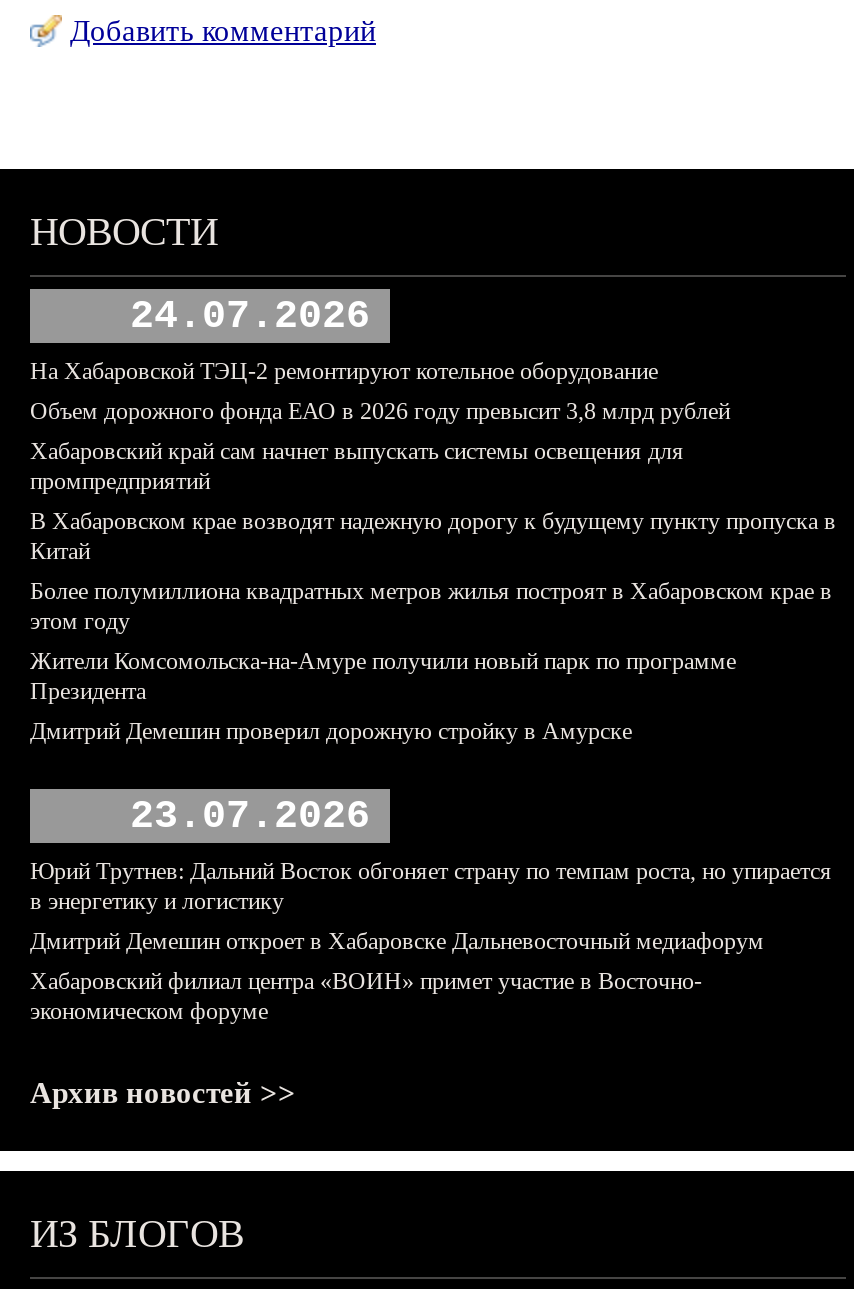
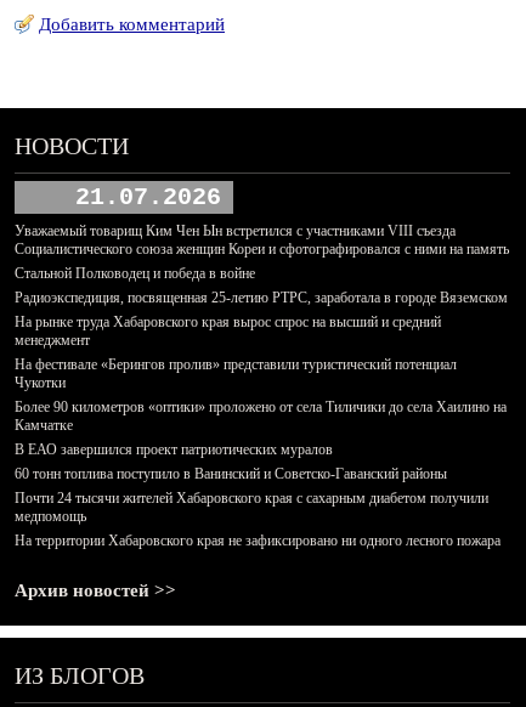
- 24.07.2026
- На Хабаровской ТЭЦ-2 ремонтируют котельное оборудование
- Объем дорожного фонда ЕАО в 2026 году превысит 3,8 млрд рублей
- Хабаровский край сам начнет выпускать системы освещения для
- промпредприятий
- В Хабаровском крае возводят надежную дорогу к будущему пункту пропуска в
- Китай
- Более полумиллиона квадратных метров жилья построят в Хабаровском крае в
- этом году
- Жители Комсомольска-на-Амуре получили новый парк по программе
- Президента
- Дмитрий Демешин проверил дорожную стройку в Амурске
- 23.07.2026
- Юрий Трутнев: Дальний Восток обгоняет страну по темпам роста, но упирается
- в энергетику и логистику
- Дмитрий Демешин откроет в Хабаровске Дальневосточный медиафорум
- Хабаровский филиал центра «ВОИН» примет участие в Восточно-
- экономическом форуме
+ 21.07.2026
+ Уважаемый товарищ Ким Чен Ын встретился с участниками VIII съезда
+ Социалистического союза женщин Кореи и сфотографировался с ними на память
+ Стальной Полководец и победа в войне
+ Радиоэкспедиция, посвященная 25-летию РТРС, заработала в городе Вяземском
+ На рынке труда Хабаровского края вырос спрос на высший и средний
+ менеджмент
+ На фестивале «Берингов пролив» представили туристический потенциал
+ Чукотки
+ Более 90 километров «оптики» проложено от села Тиличики до села Хаилино на
+ Камчатке
+ В ЕАО завершился проект патриотических муралов
+ 60 тонн топлива поступило в Ванинский и Советско-Гаванский районы
+ Почти 24 тысячи жителей Хабаровского края с сахарным диабетом получили
+ медпомощь
+ На территории Хабаровского края не зафиксировано ни одного лесного пожара
